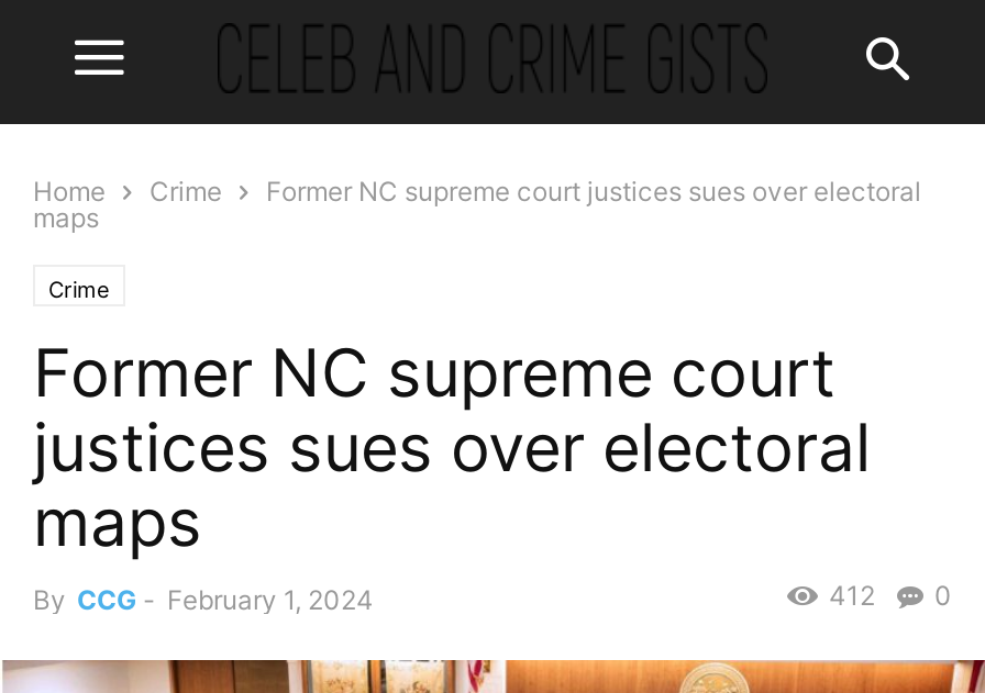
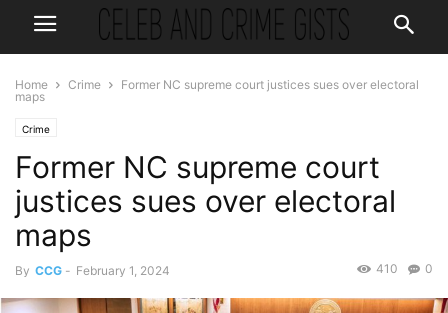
- 412 0
+ 410 0
